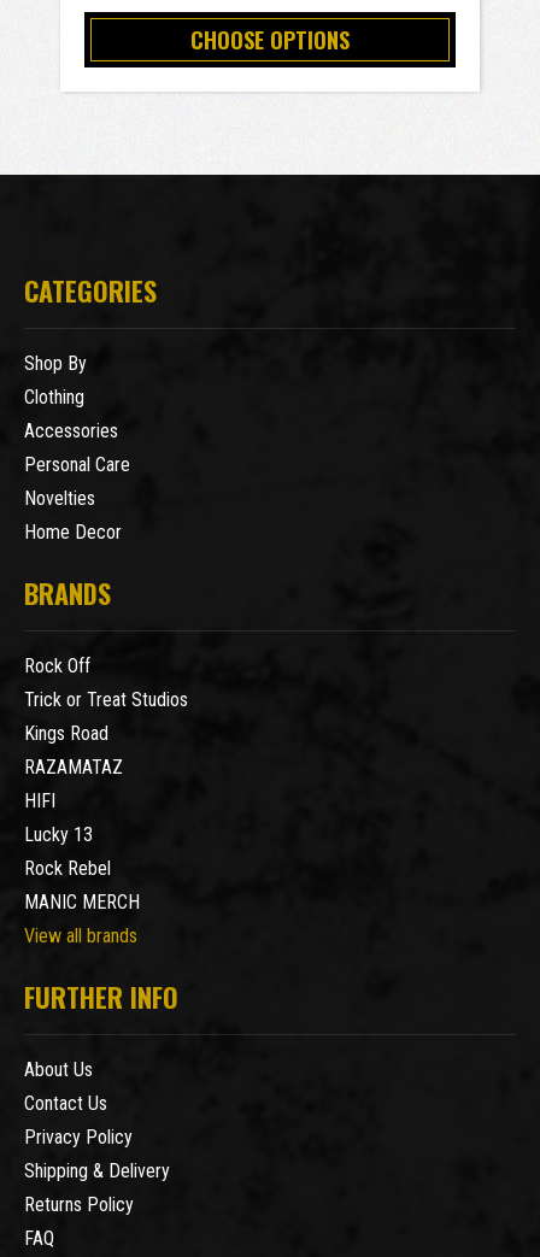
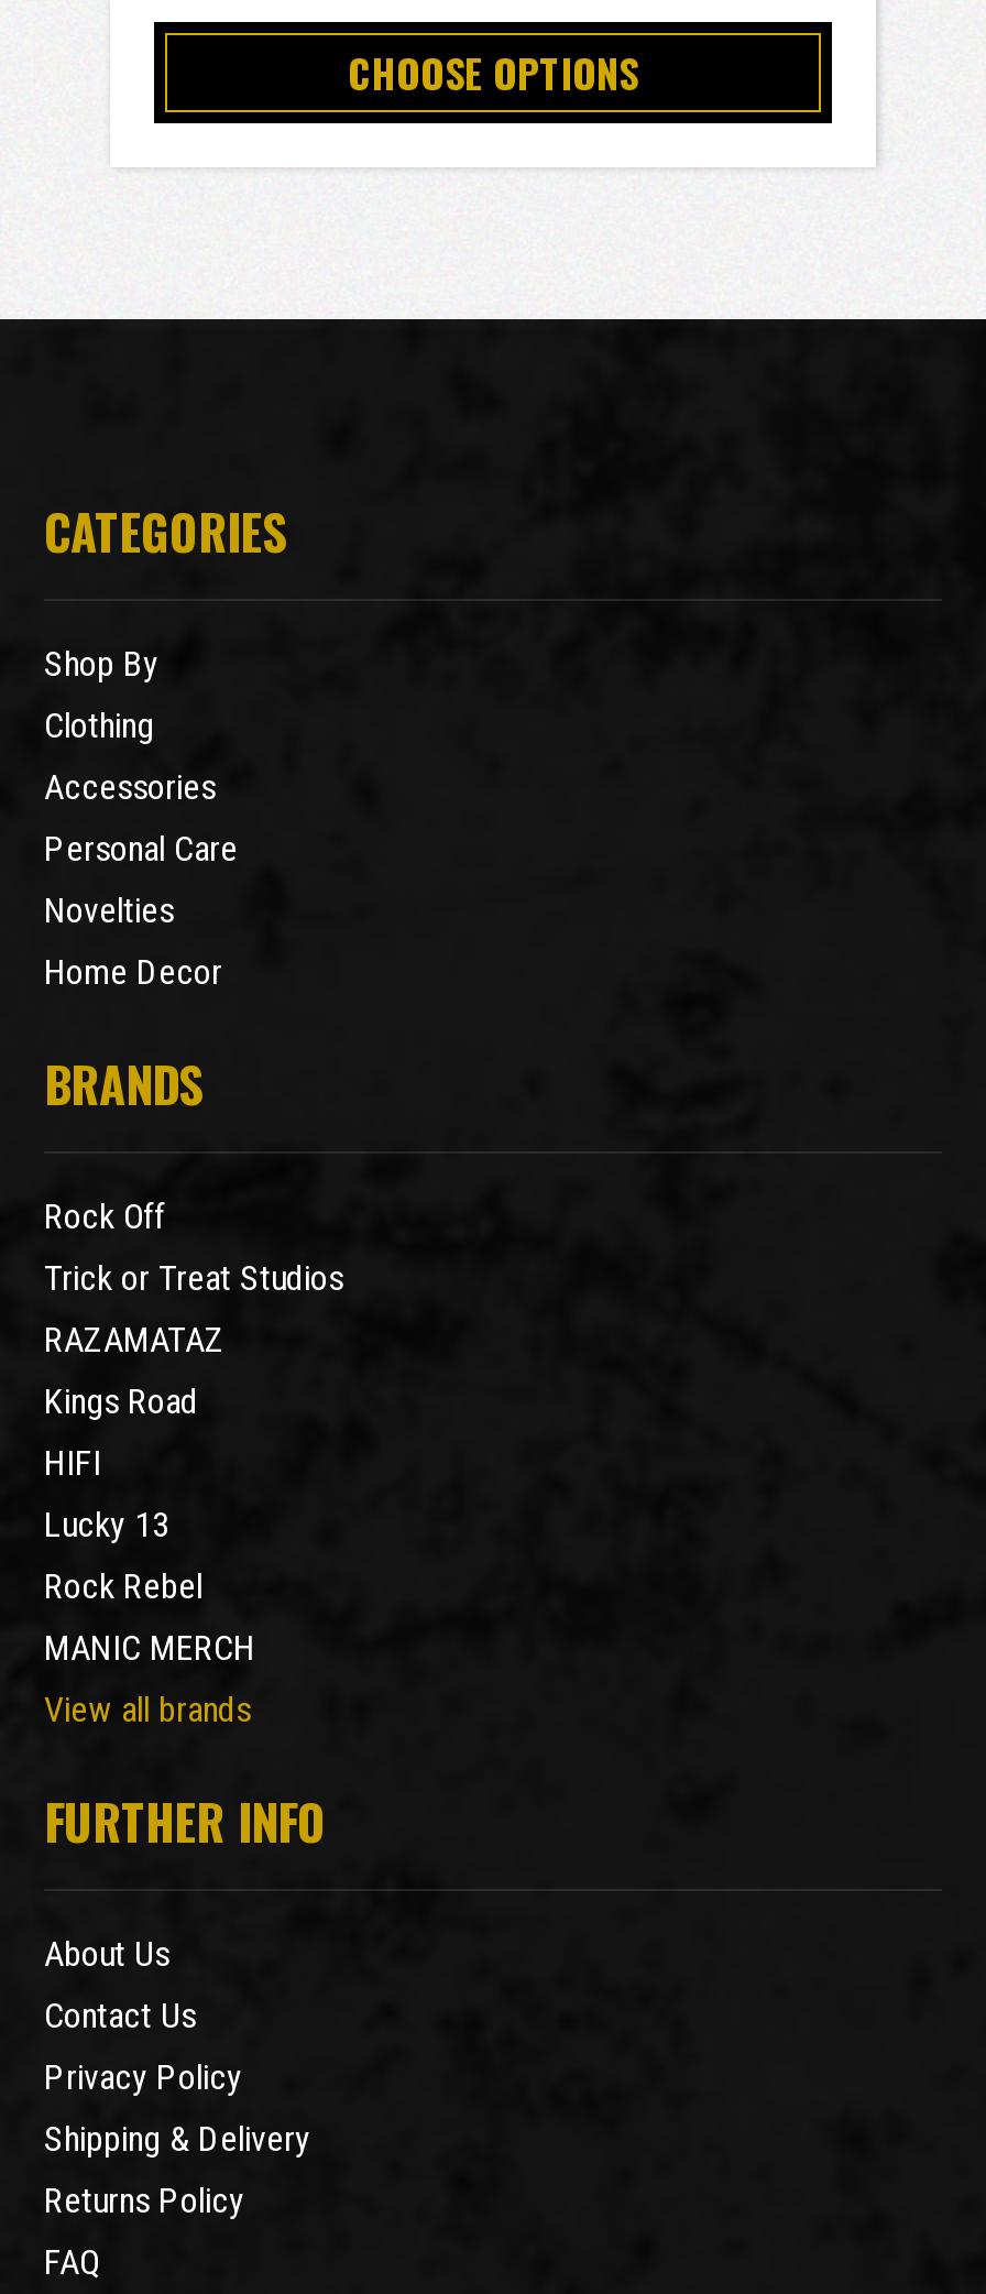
moved down: Kings Road

moved up: RAZAMATAZ
